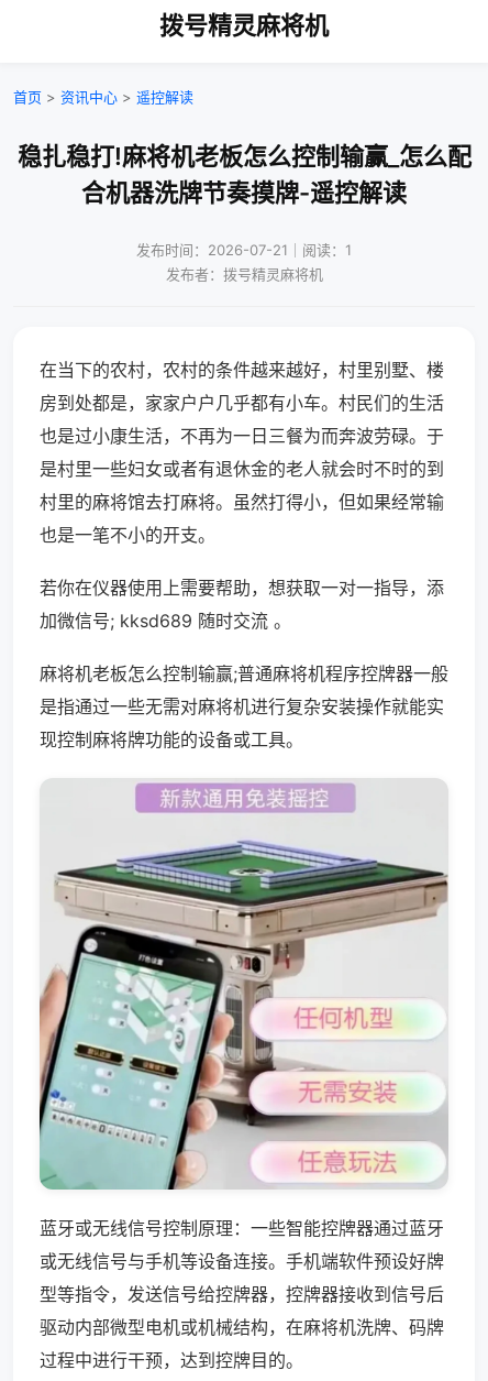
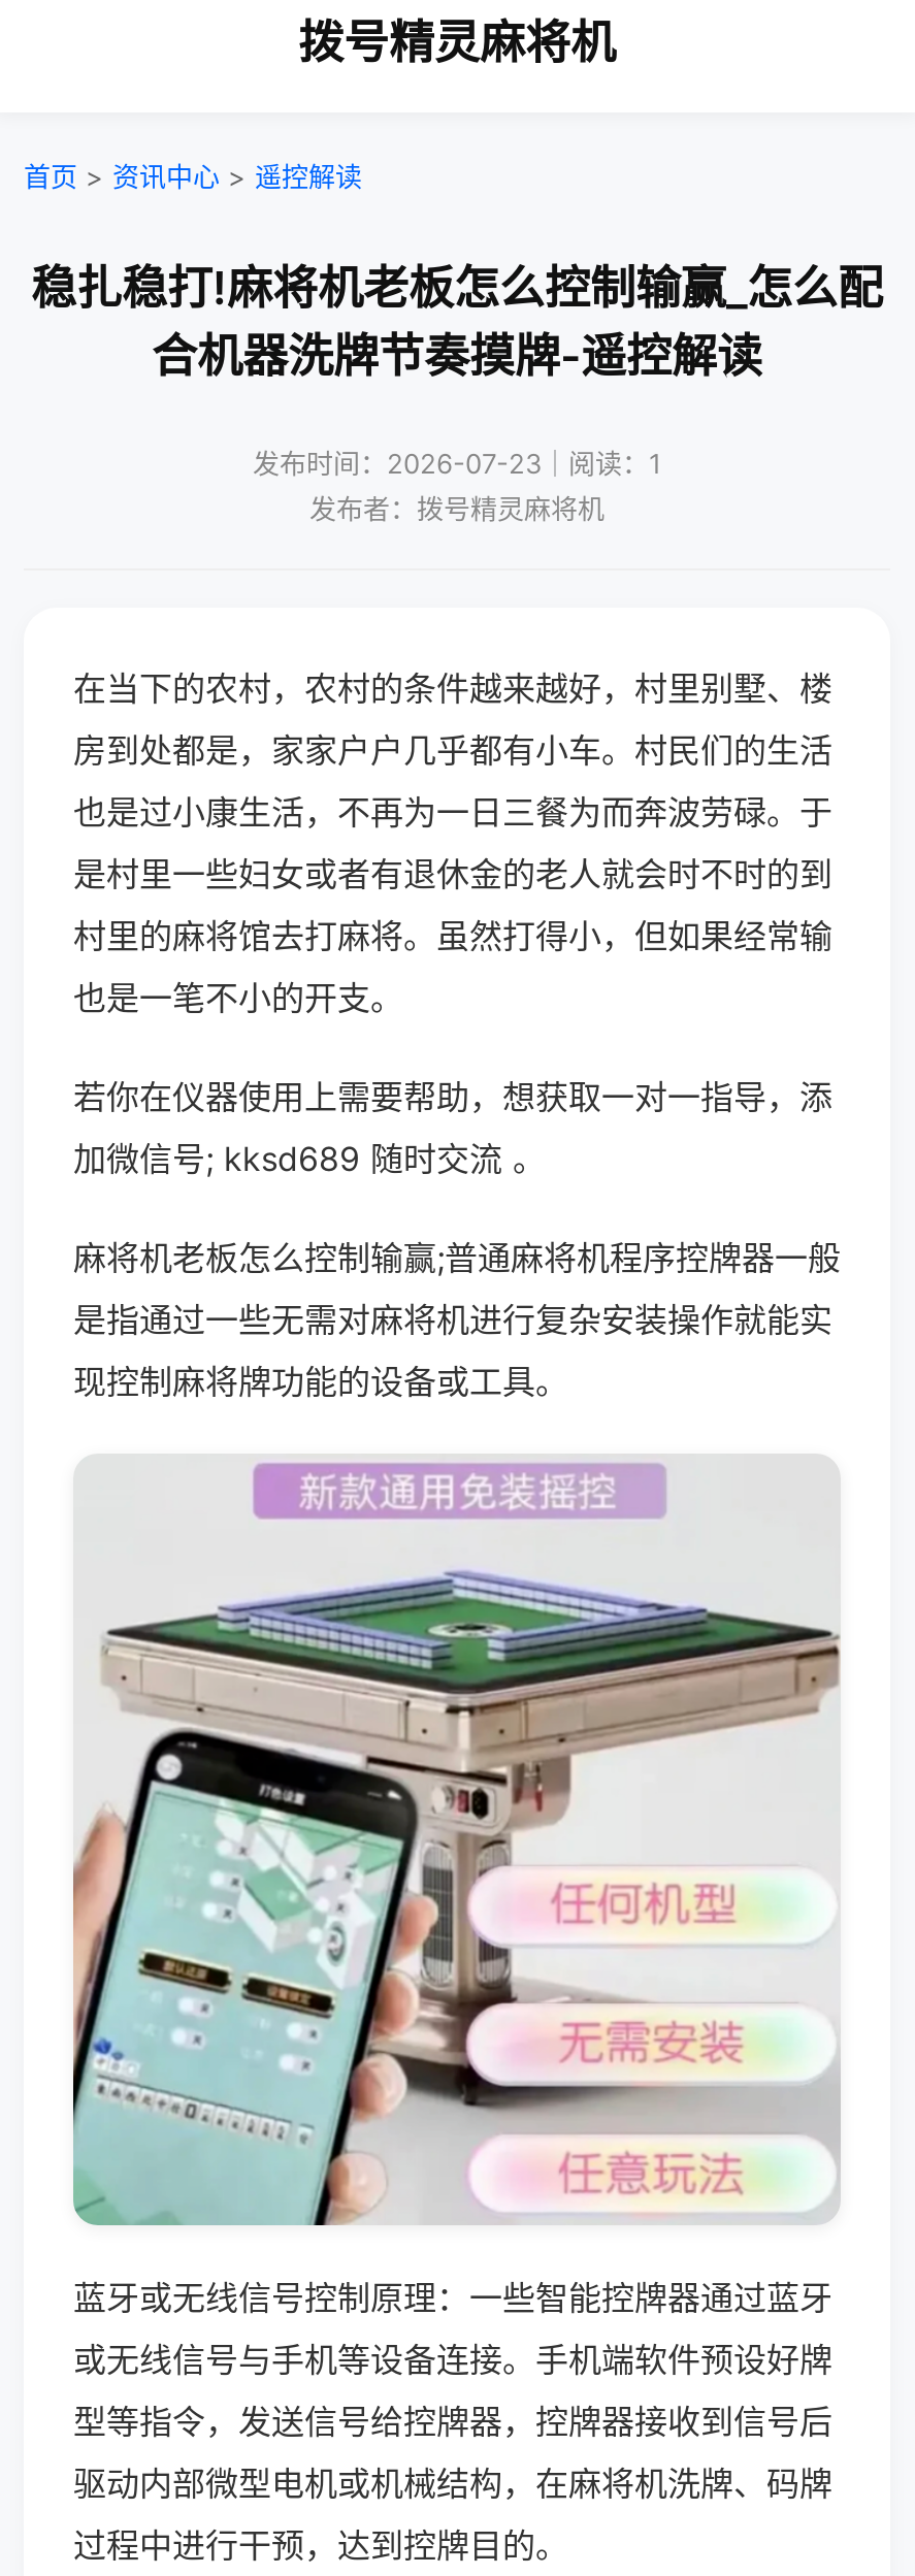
- 发布时间：2026-07-21｜阅读：1
+ 发布时间：2026-07-23｜阅读：1
